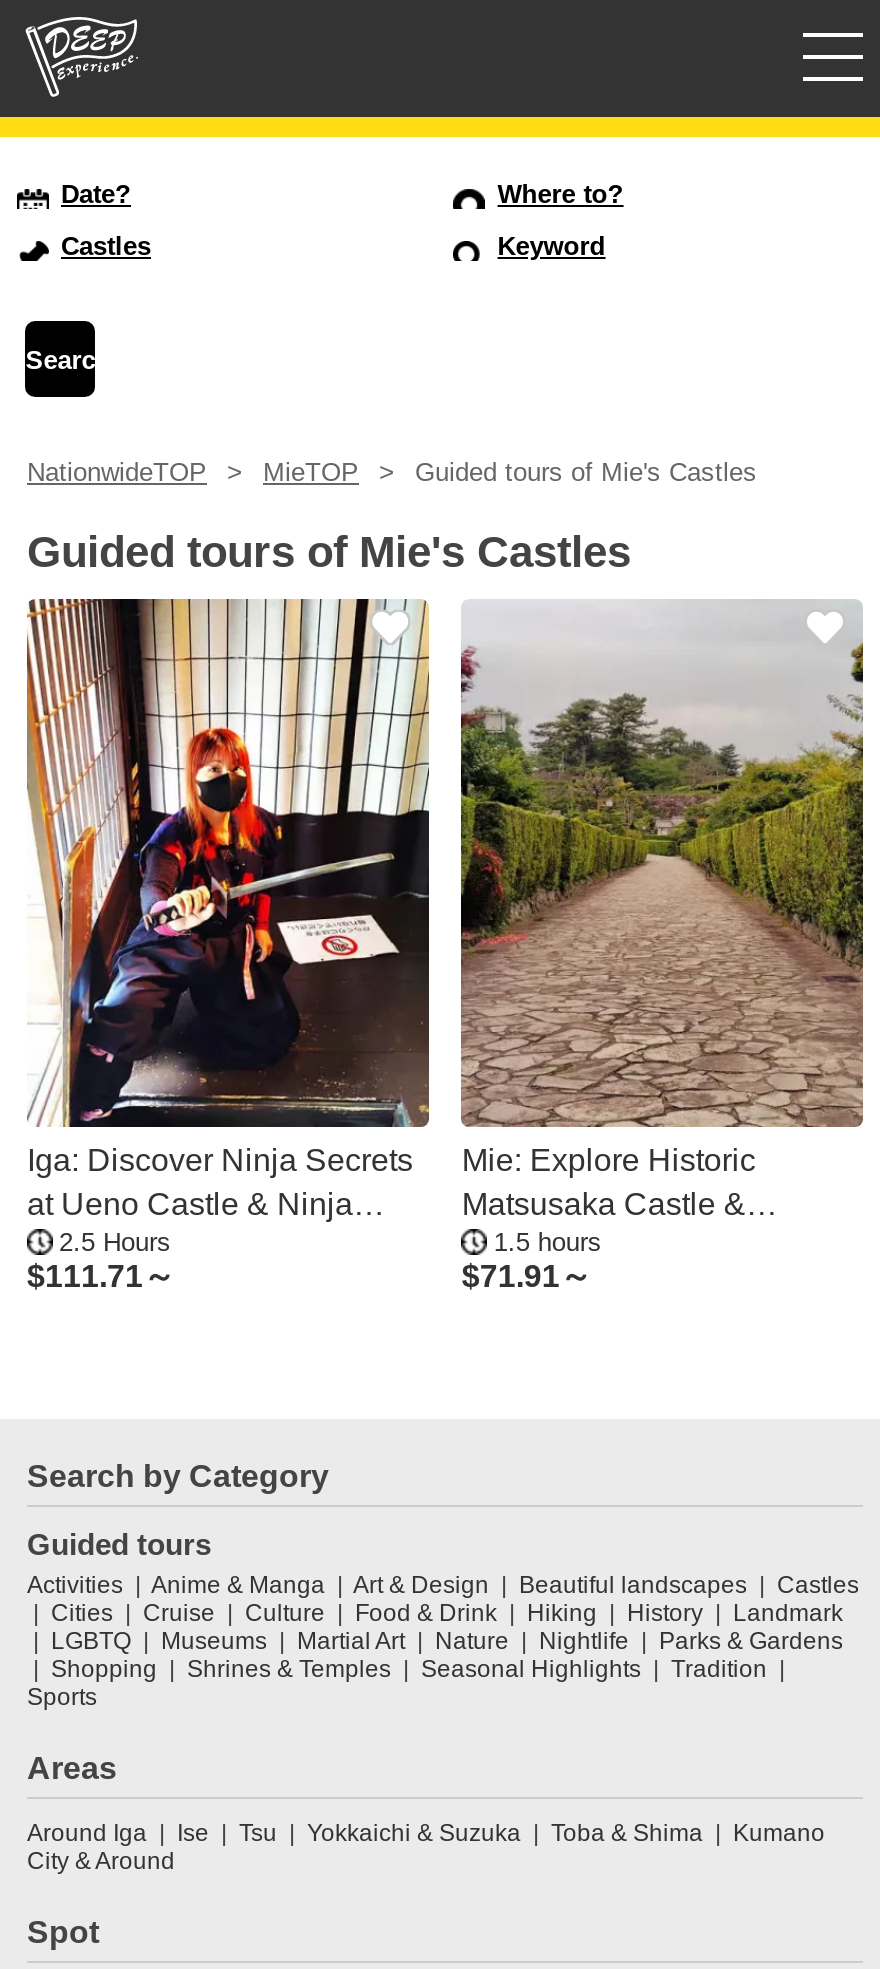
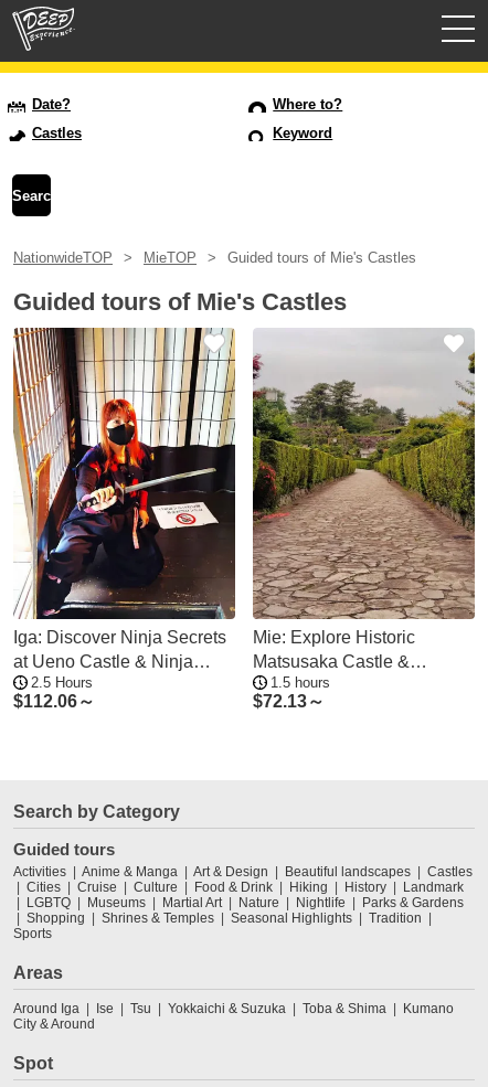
- $111.71～
+ $112.06～

- $71.91～
+ $72.13～
